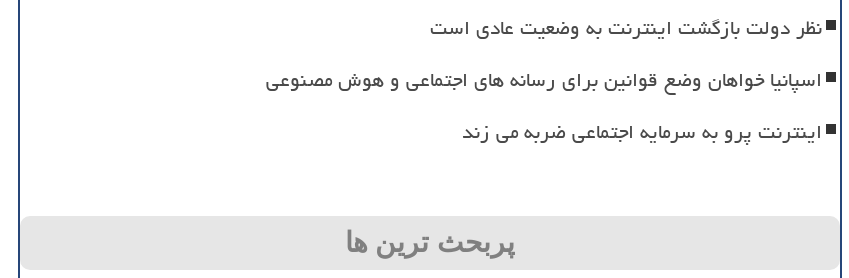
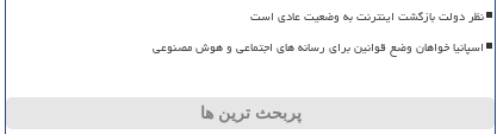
- اینترنت پرو به سرمایه اجتماعی ضربه می زند
